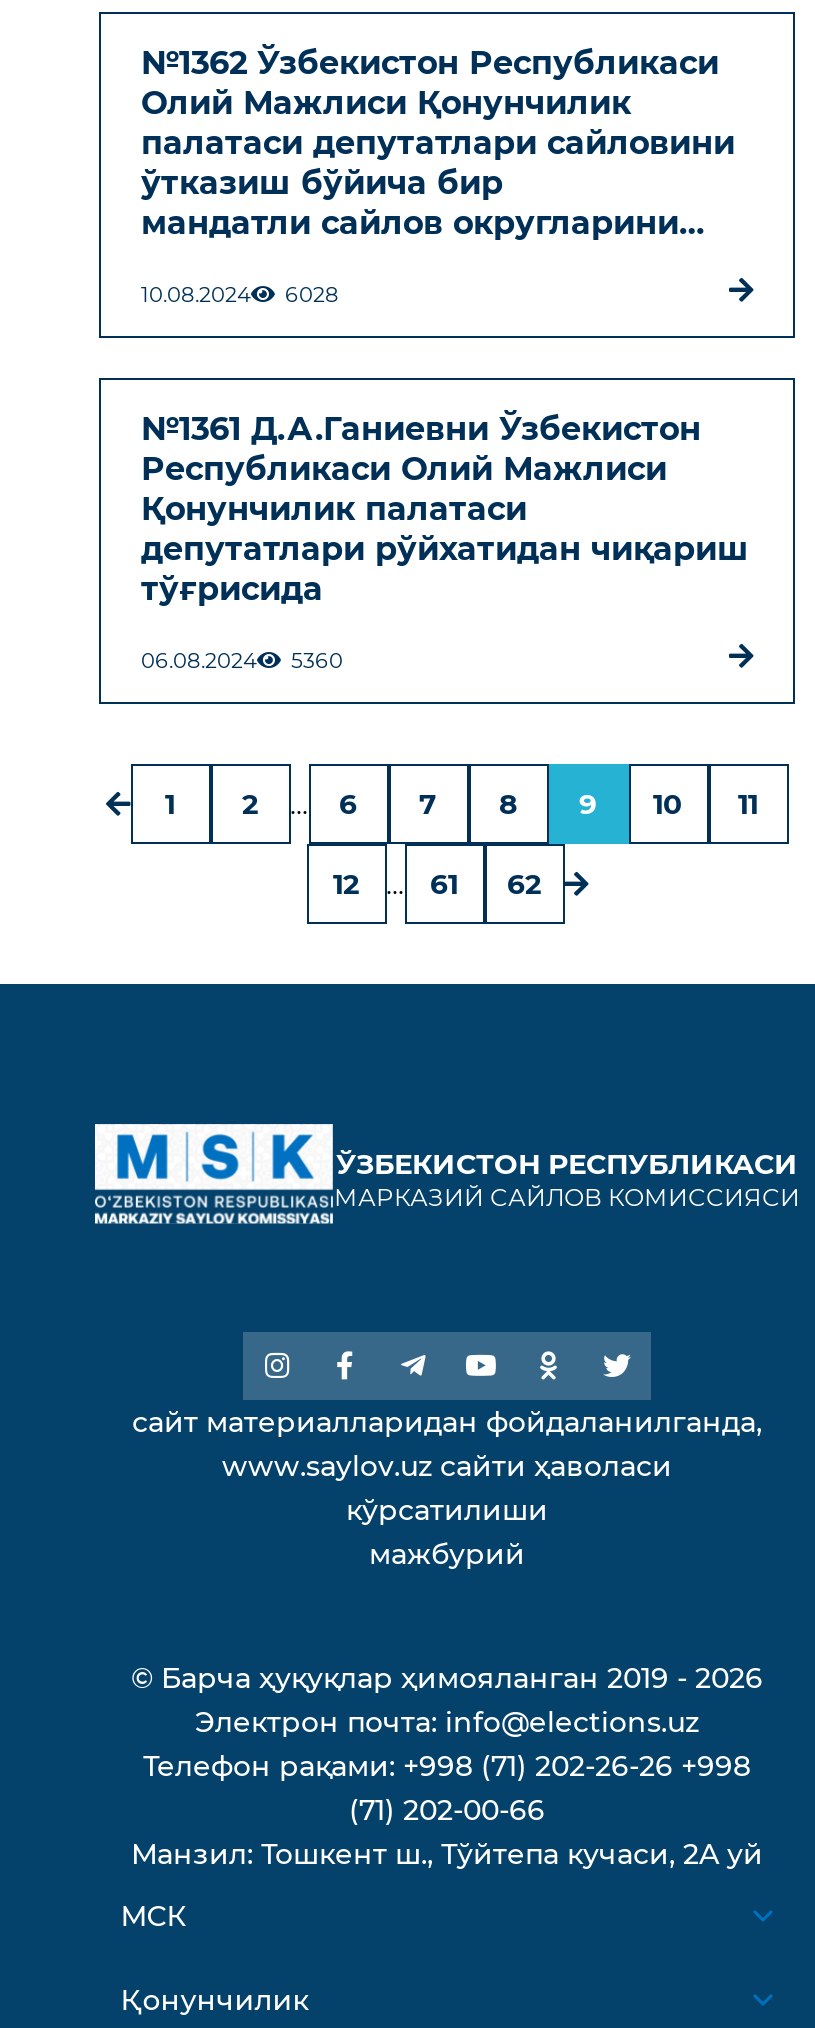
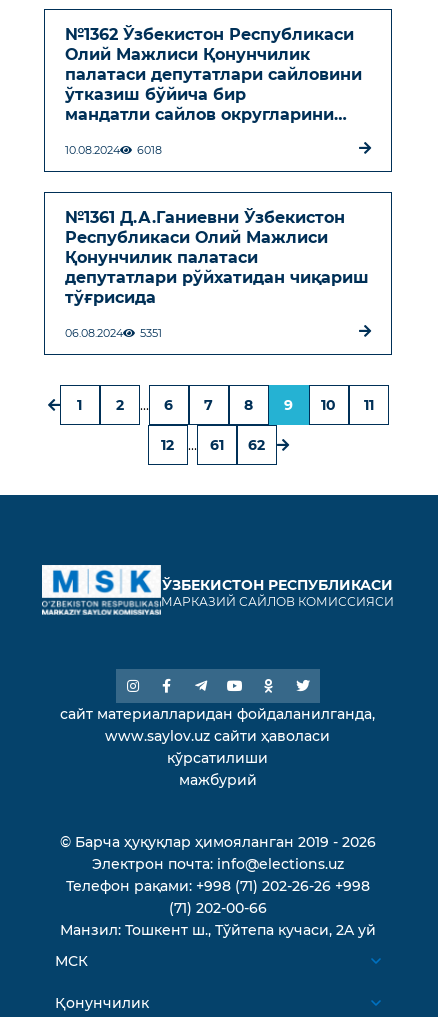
- 10.08.2024 6028
+ 10.08.2024 6018

- 06.08.2024 5360
+ 06.08.2024 5351
